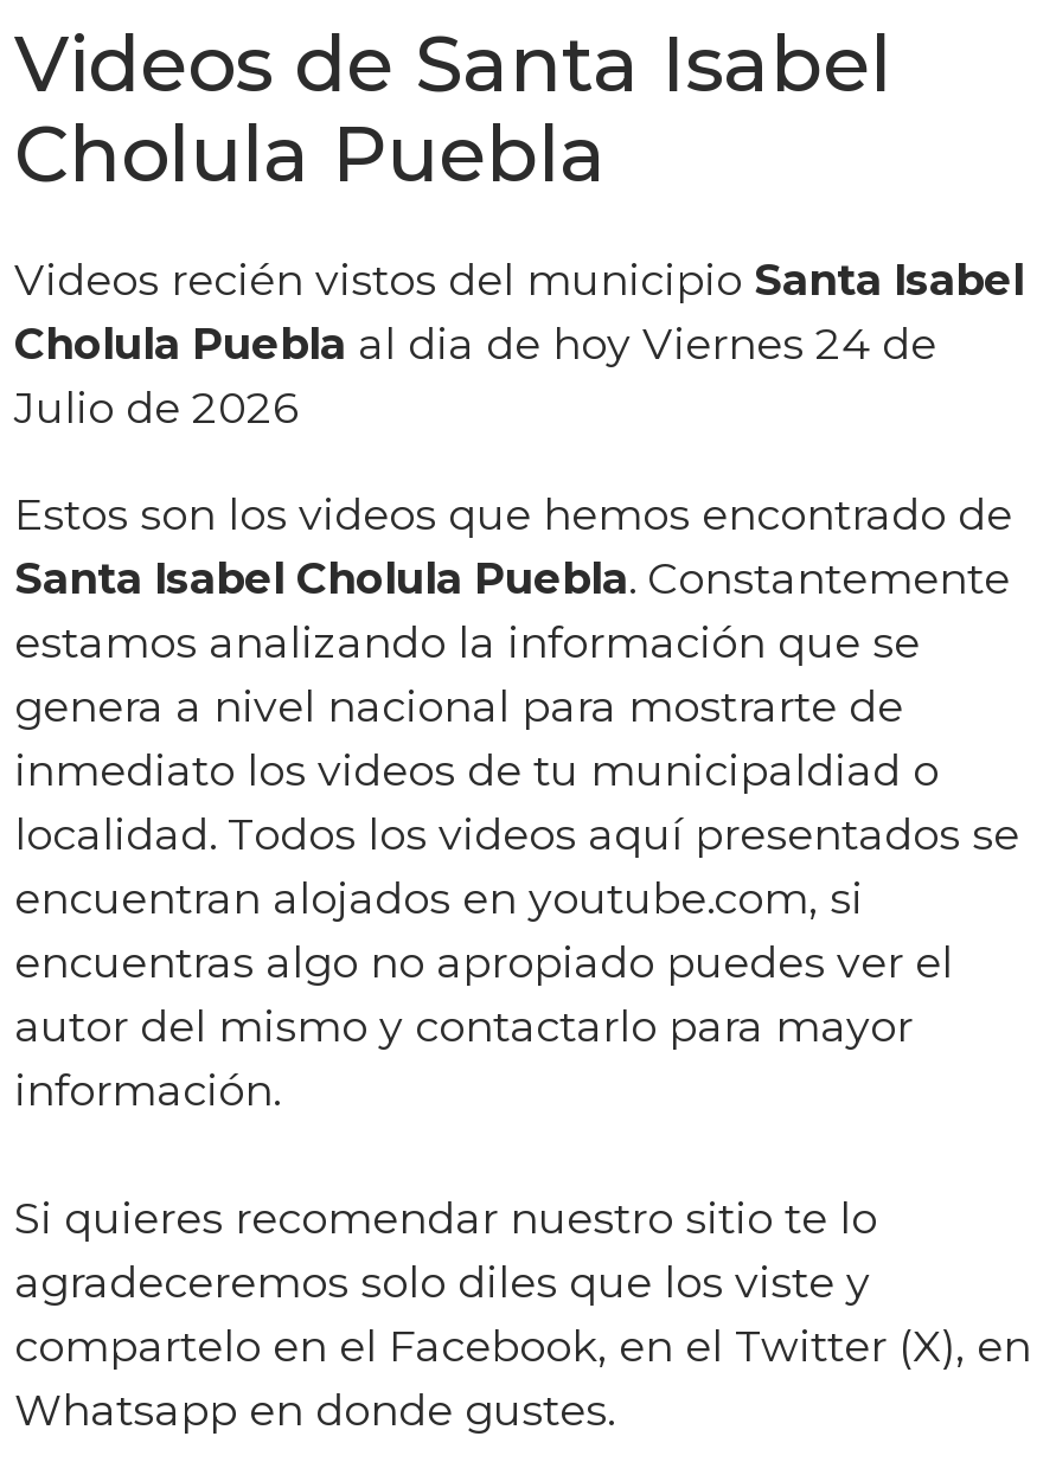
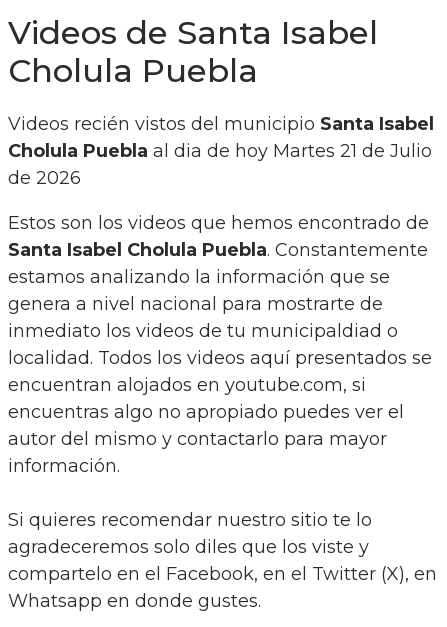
- Cholula Puebla al dia de hoy Viernes 24 de
- Julio de 2026
+ Cholula Puebla al dia de hoy Martes 21 de Julio
+ de 2026
